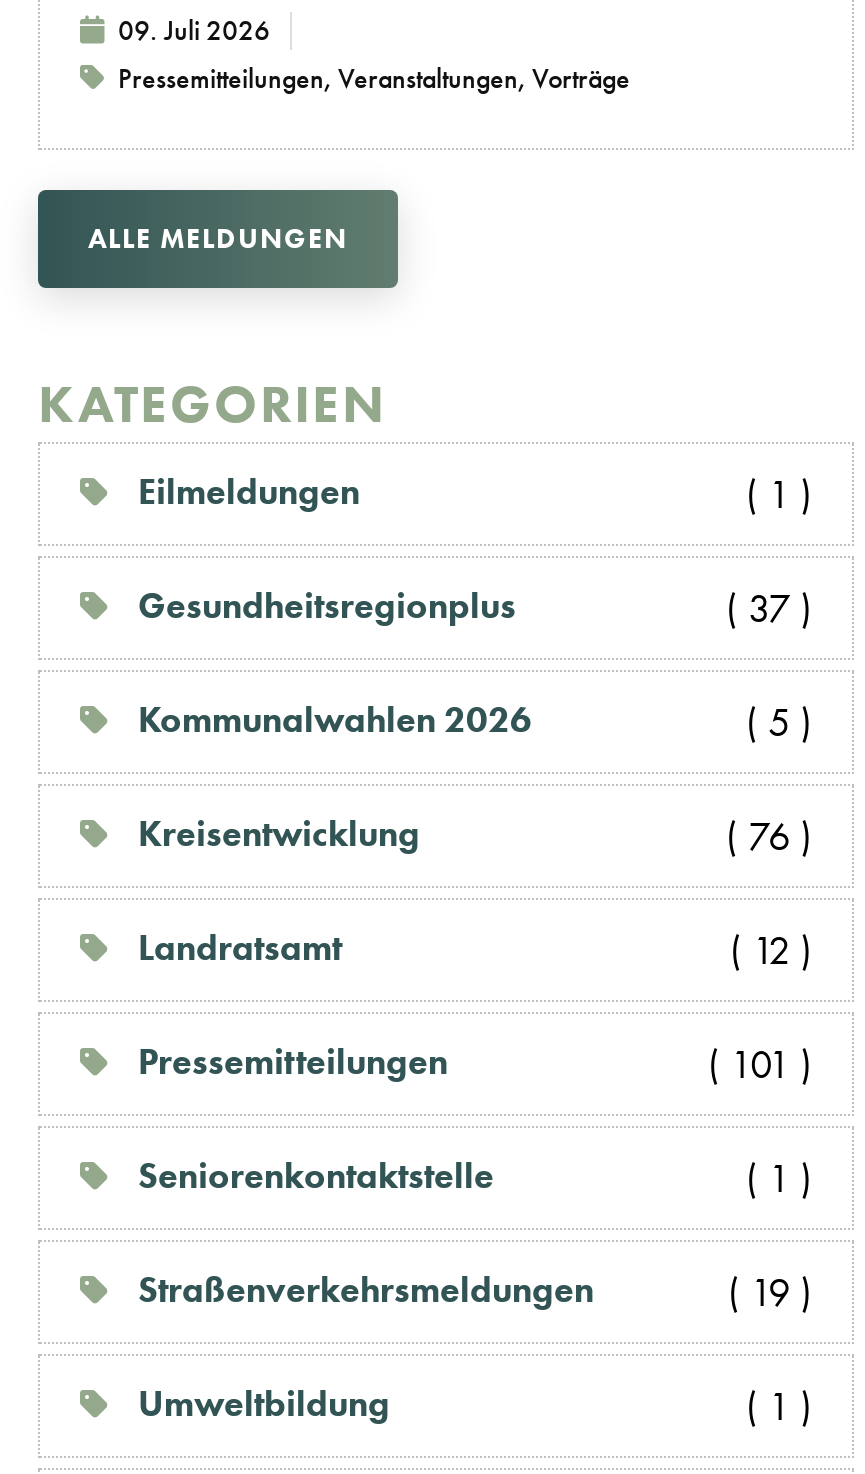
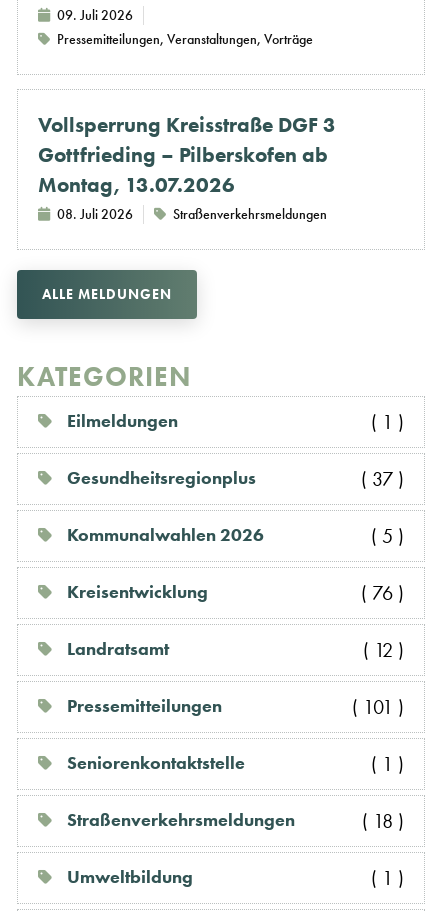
+ Vollsperrung Kreisstraße DGF 3
+ Gottfrieding – Pilberskofen ab
+ Montag, 13.07.2026
+ 08. Juli 2026
+ Straßenverkehrsmeldungen

- ( 19 )
+ ( 18 )
